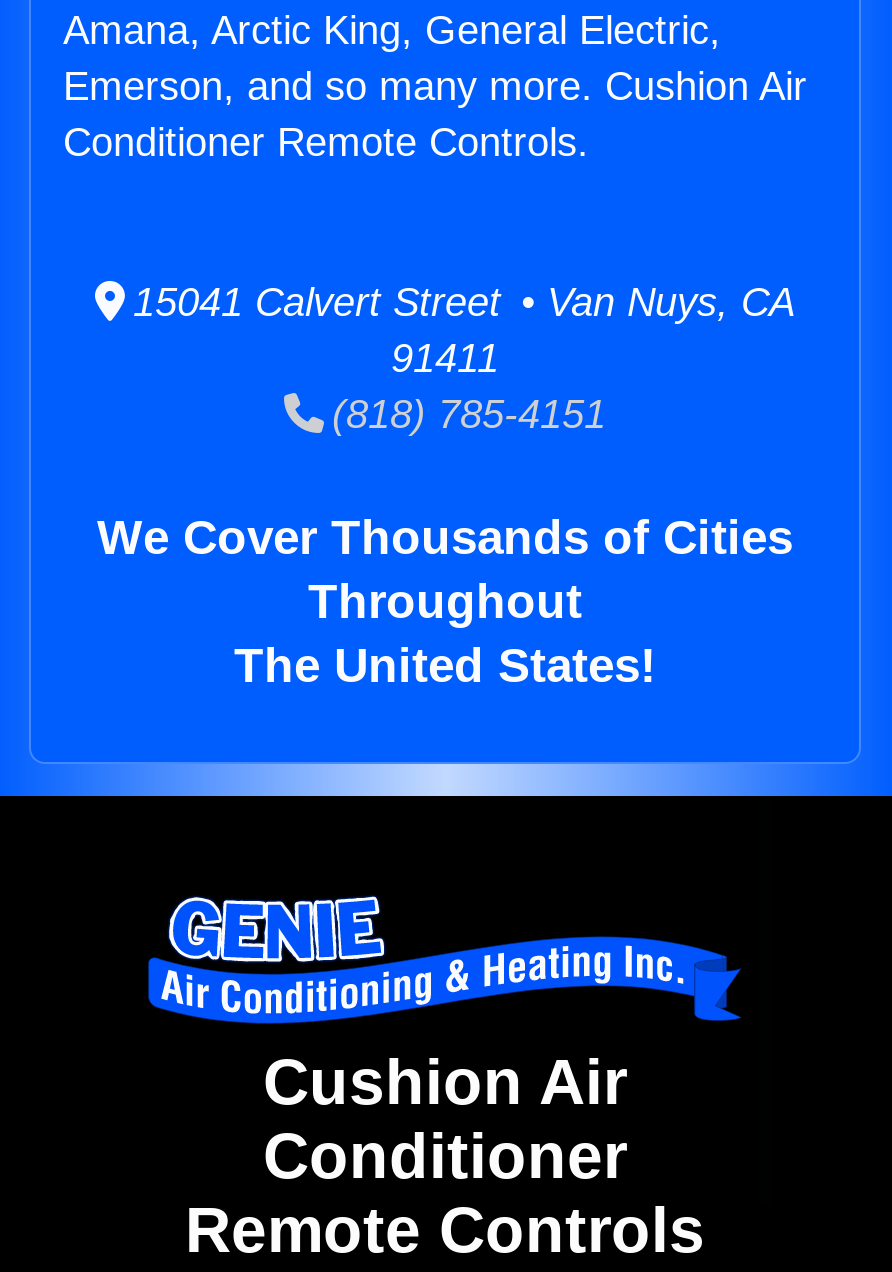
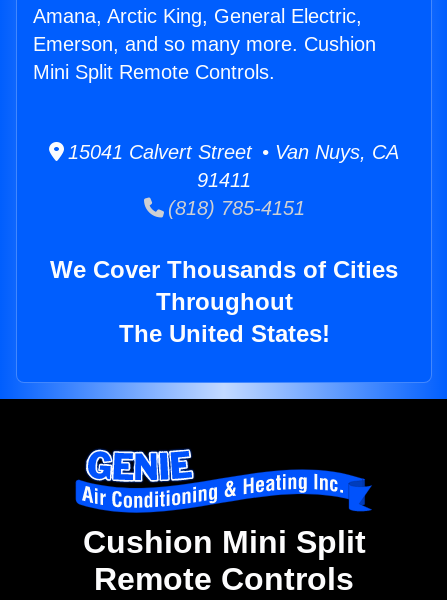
- Emerson, and so many more. Cushion Air
- Conditioner Remote Controls.
+ Emerson, and so many more. Cushion
+ Mini Split Remote Controls.

- Cushion Air
- Conditioner
+ Cushion Mini Split
